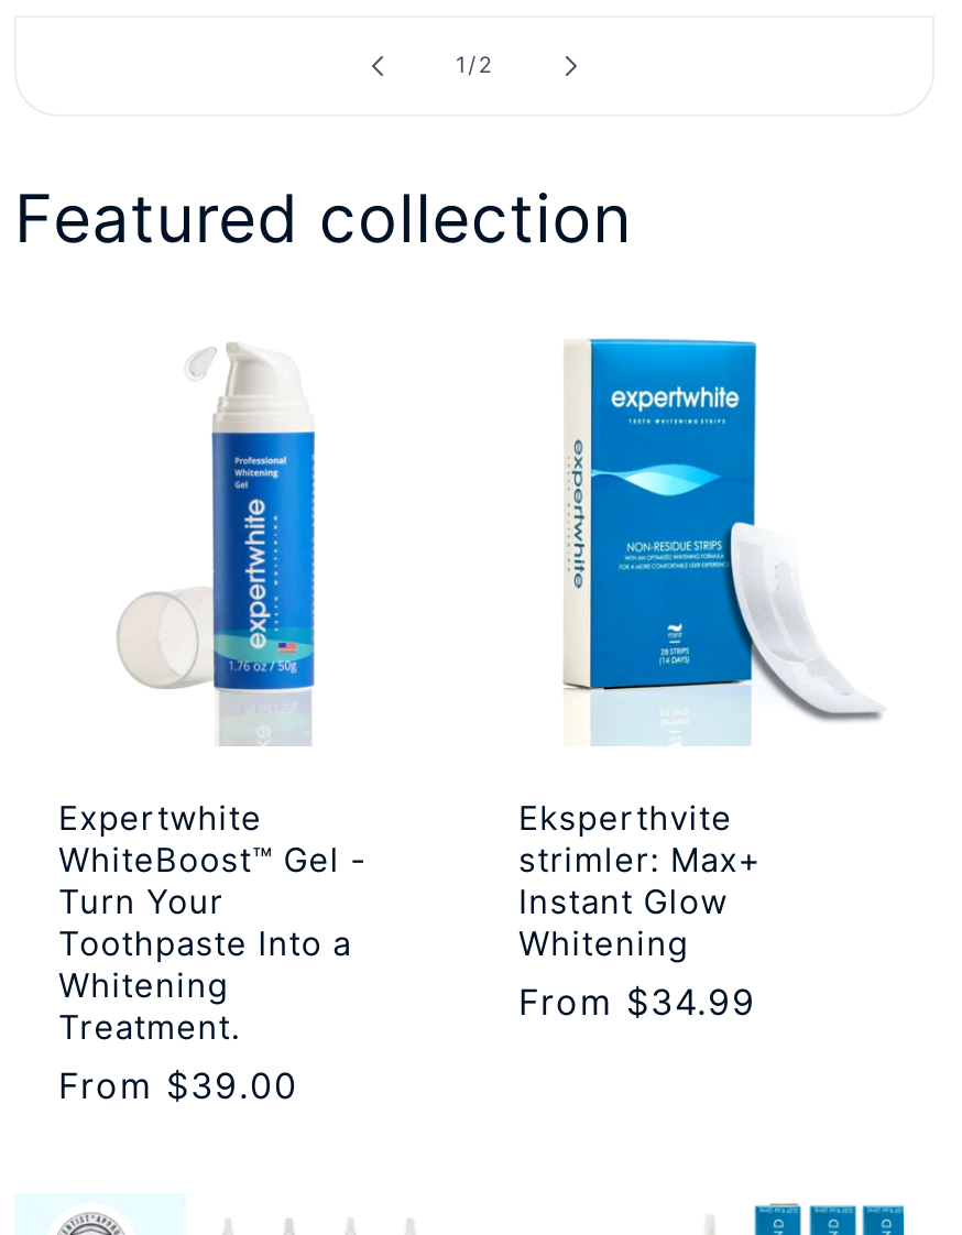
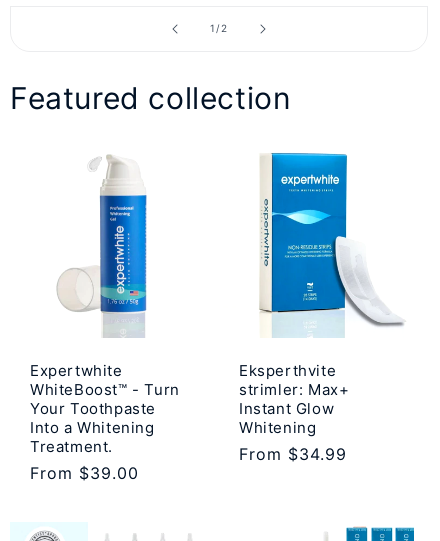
- WhiteBoost™ Gel -
- Turn Your
- Toothpaste Into a
- Whitening
+ WhiteBoost™ - Turn
+ Your Toothpaste
+ Into a Whitening
